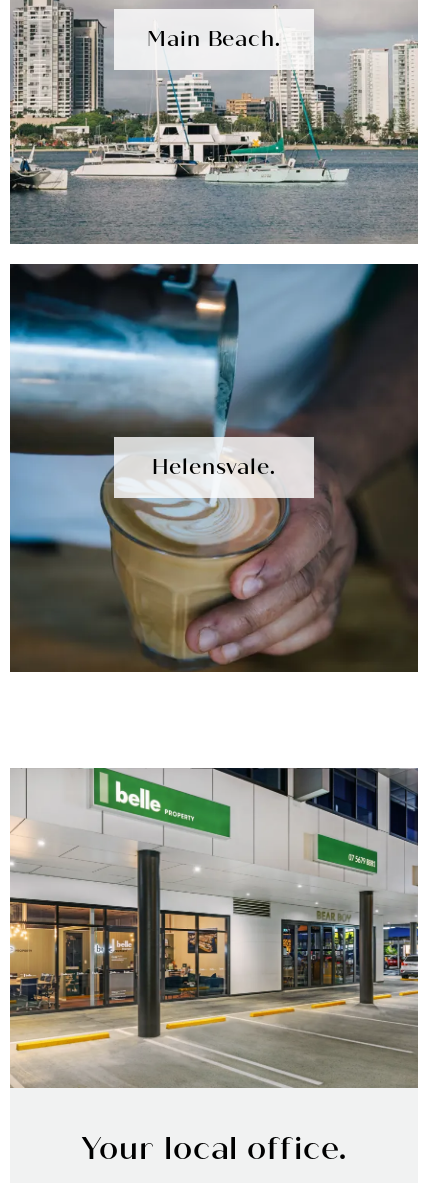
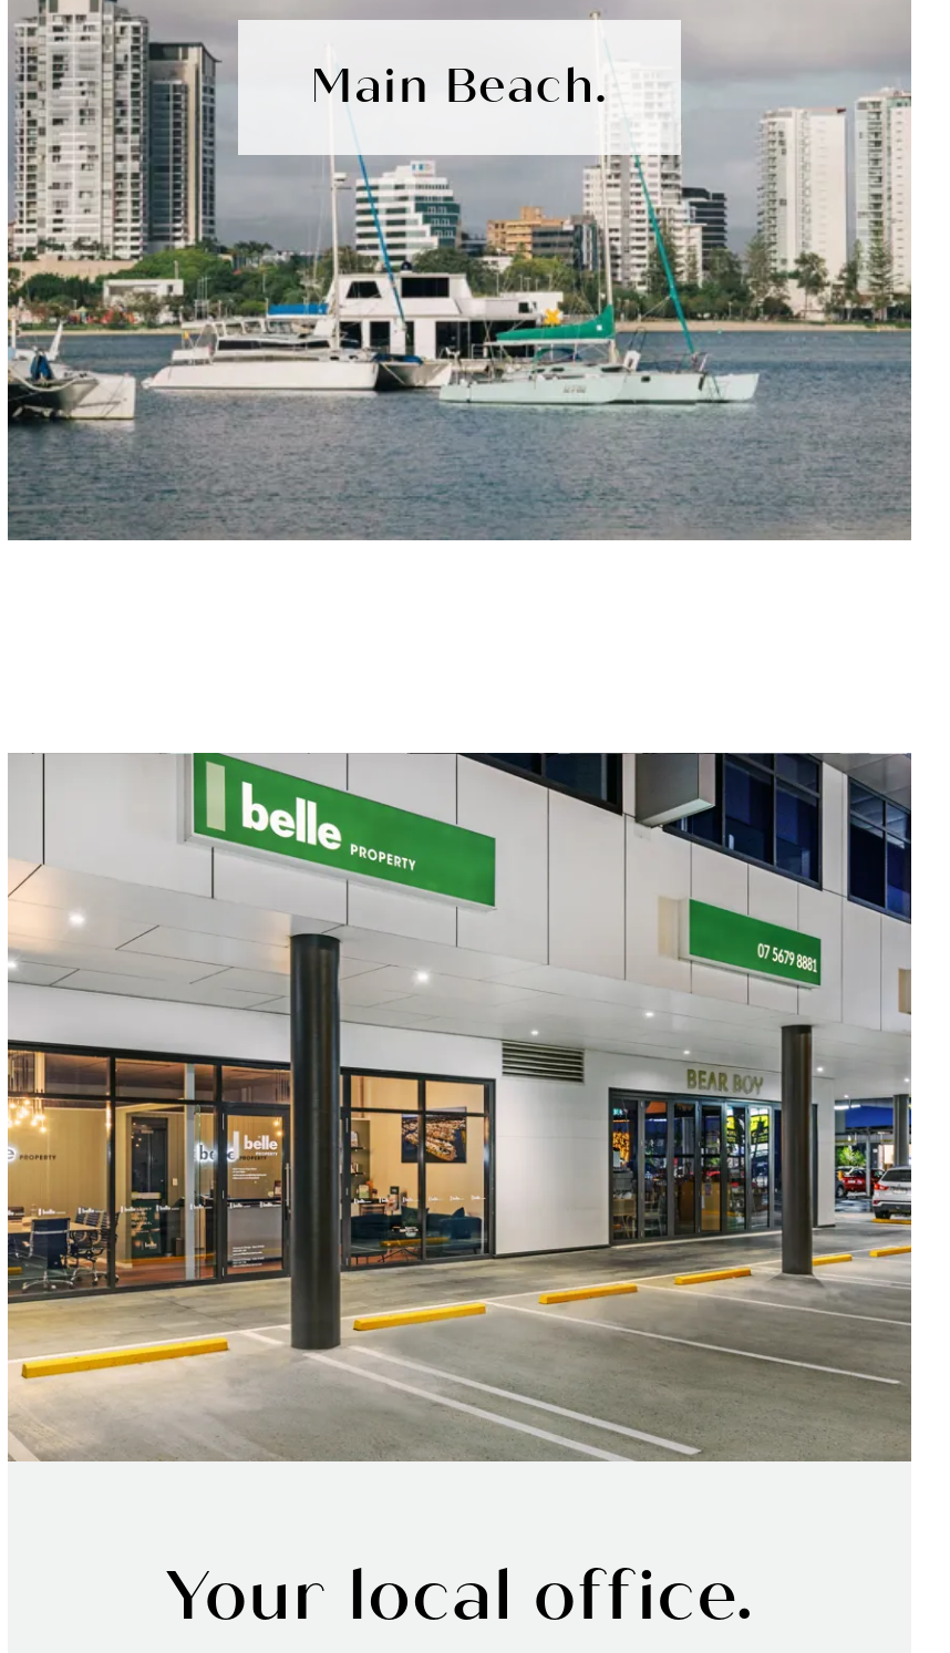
- [image]
- Helensvale.
